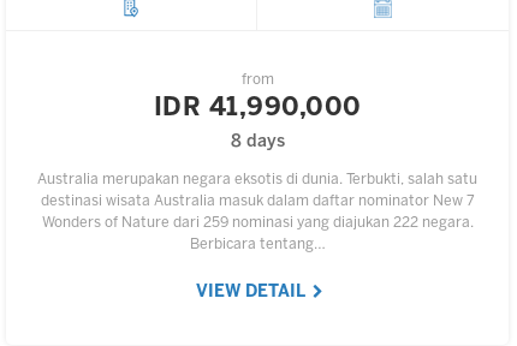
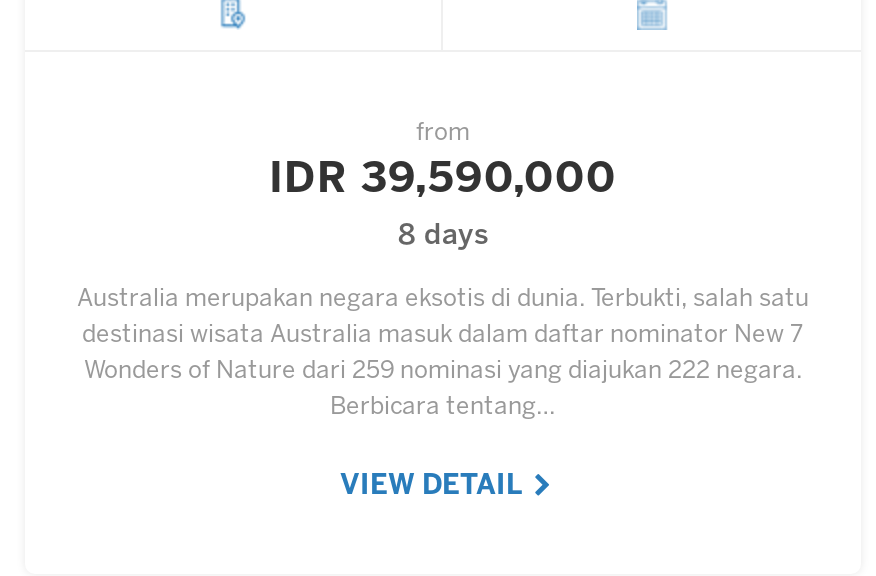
- IDR 41,990,000
+ IDR 39,590,000
